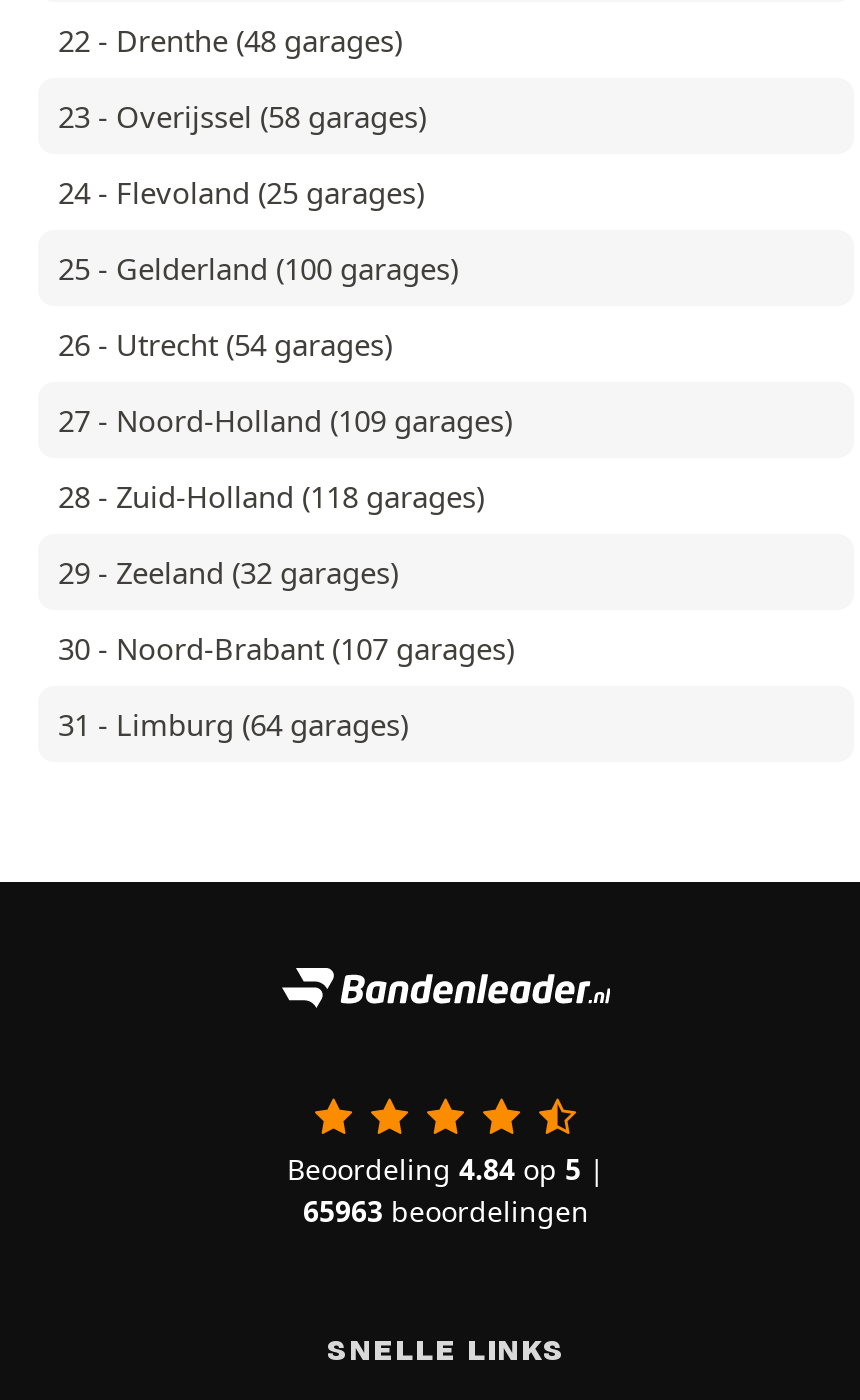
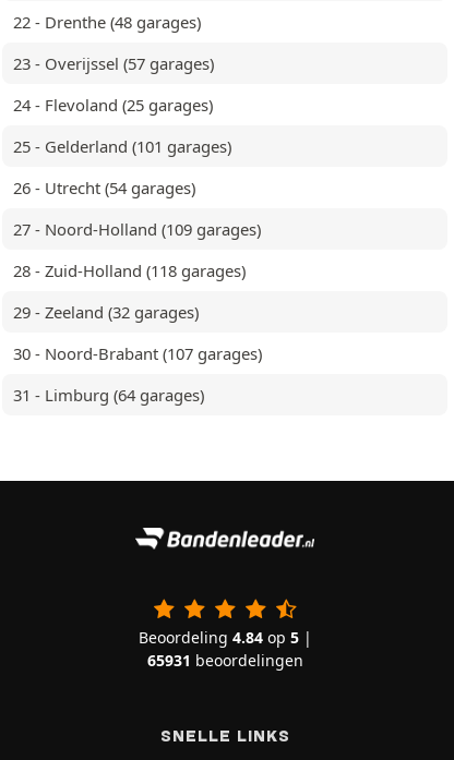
- 23 - Overijssel (58 garages)
+ 23 - Overijssel (57 garages)

- 25 - Gelderland (100 garages)
+ 25 - Gelderland (101 garages)

- 65963 beoordelingen
+ 65931 beoordelingen
